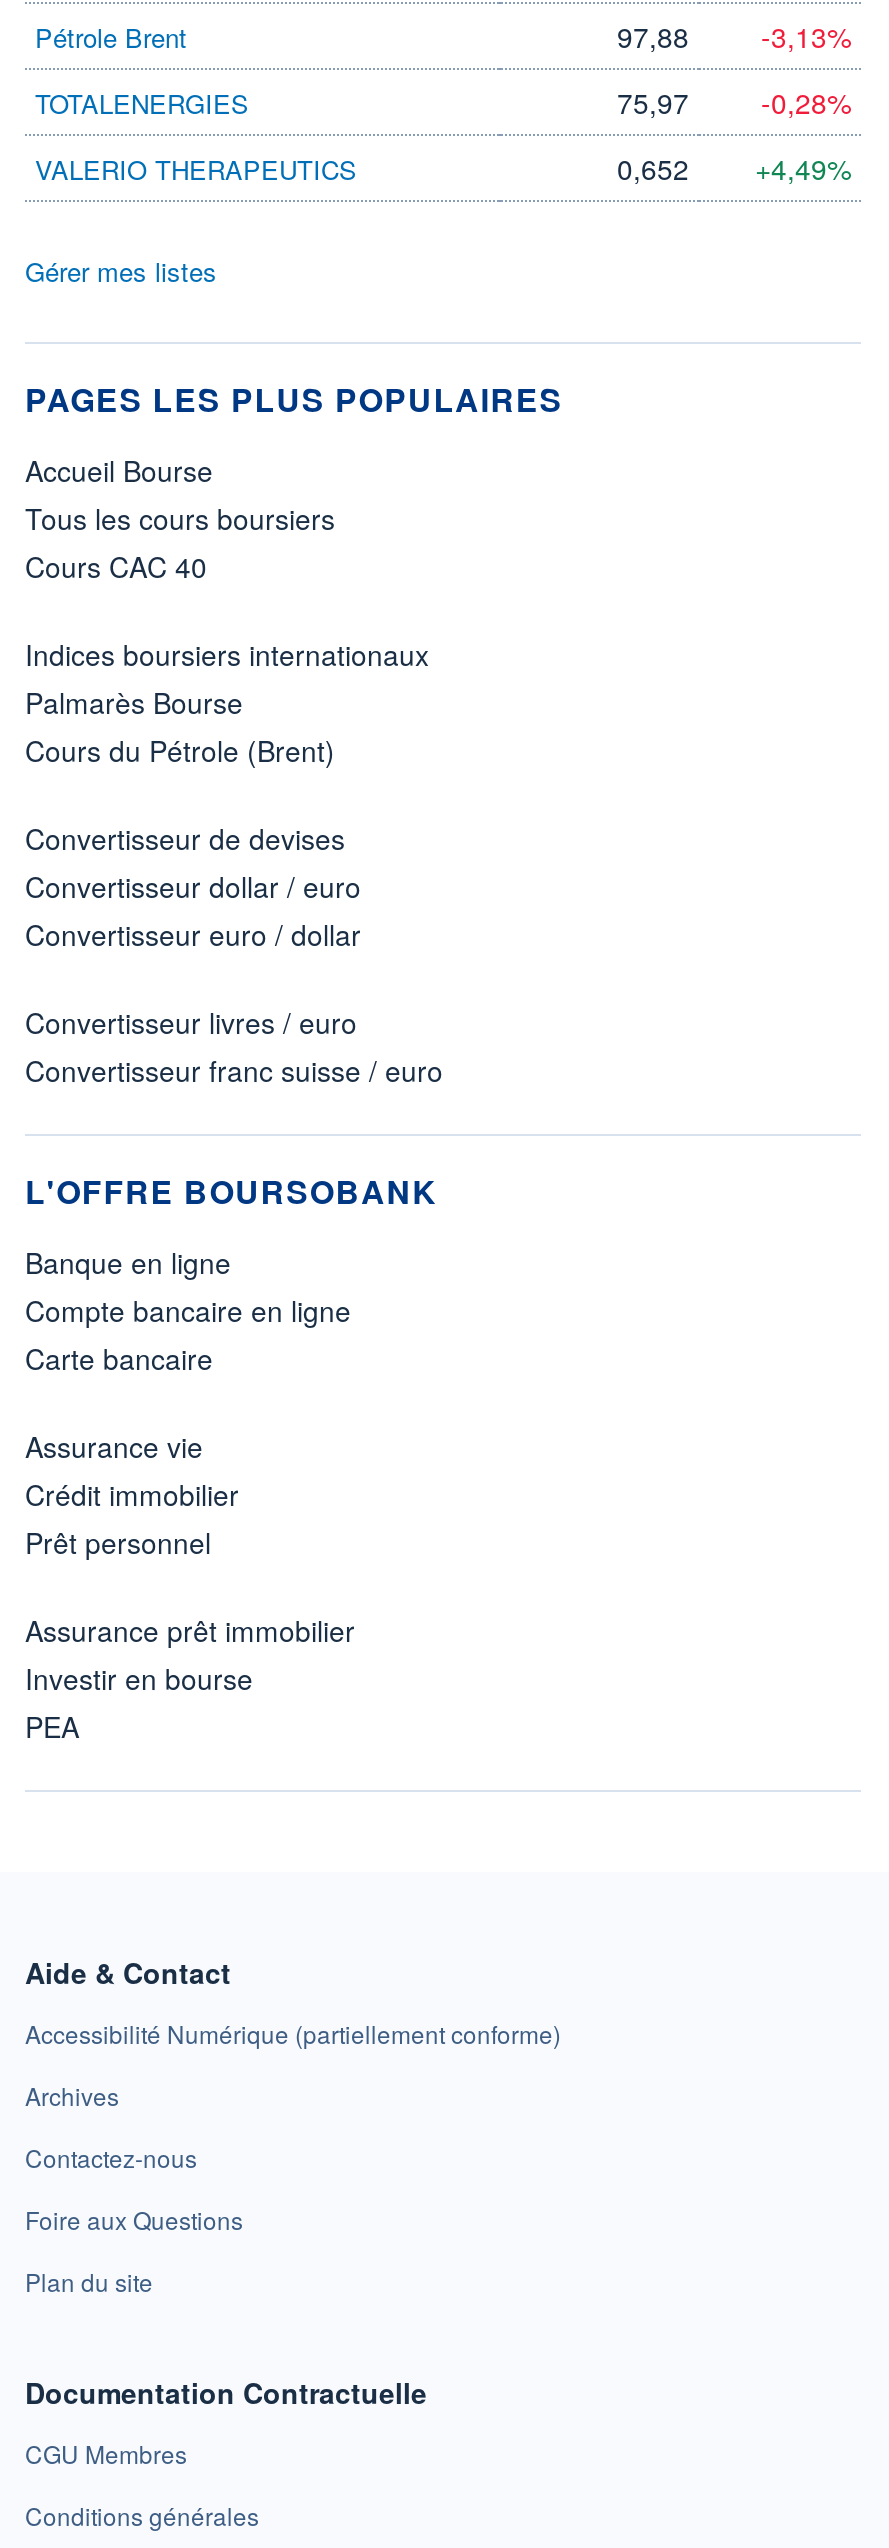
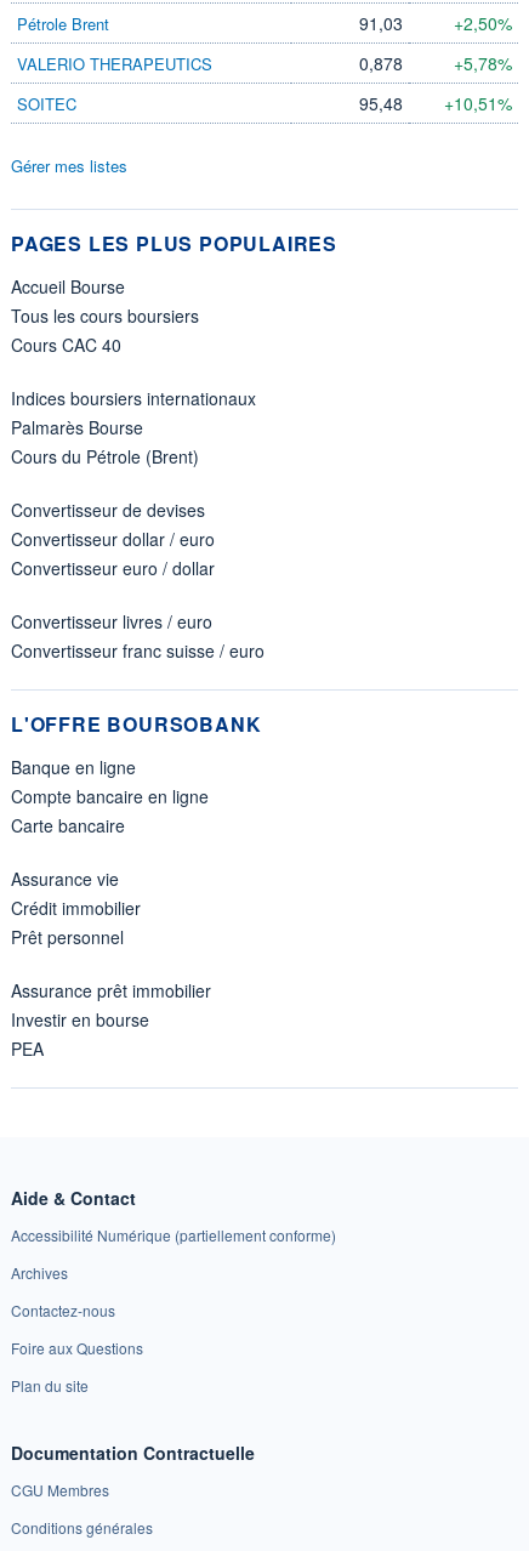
- 97,88
- -3,13%
- TOTALENERGIES
- 75,97
- -0,28%
+ 91,03
+ +2,50%

moved up: VALERIO THERAPEUTICS

- 0,652
- +4,49%
+ 0,878
+ +5,78%
+ SOITEC
+ 95,48
+ +10,51%
